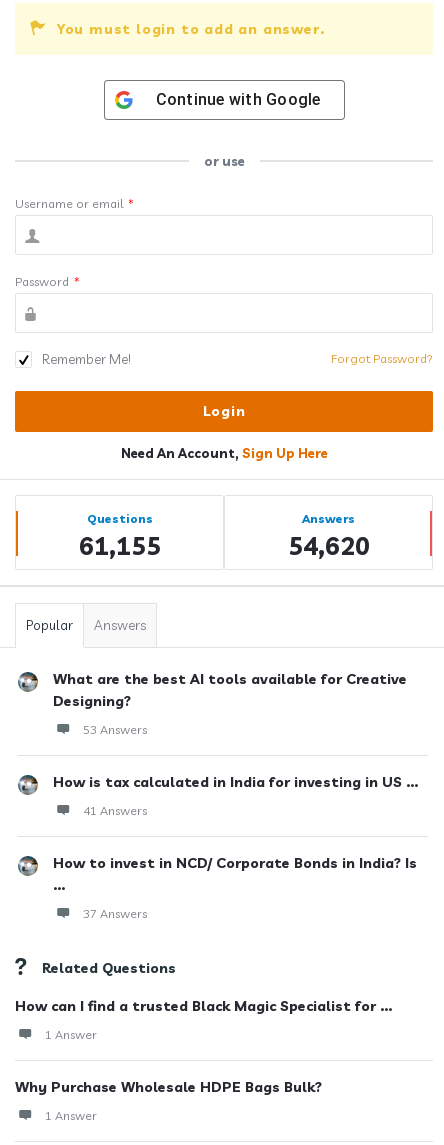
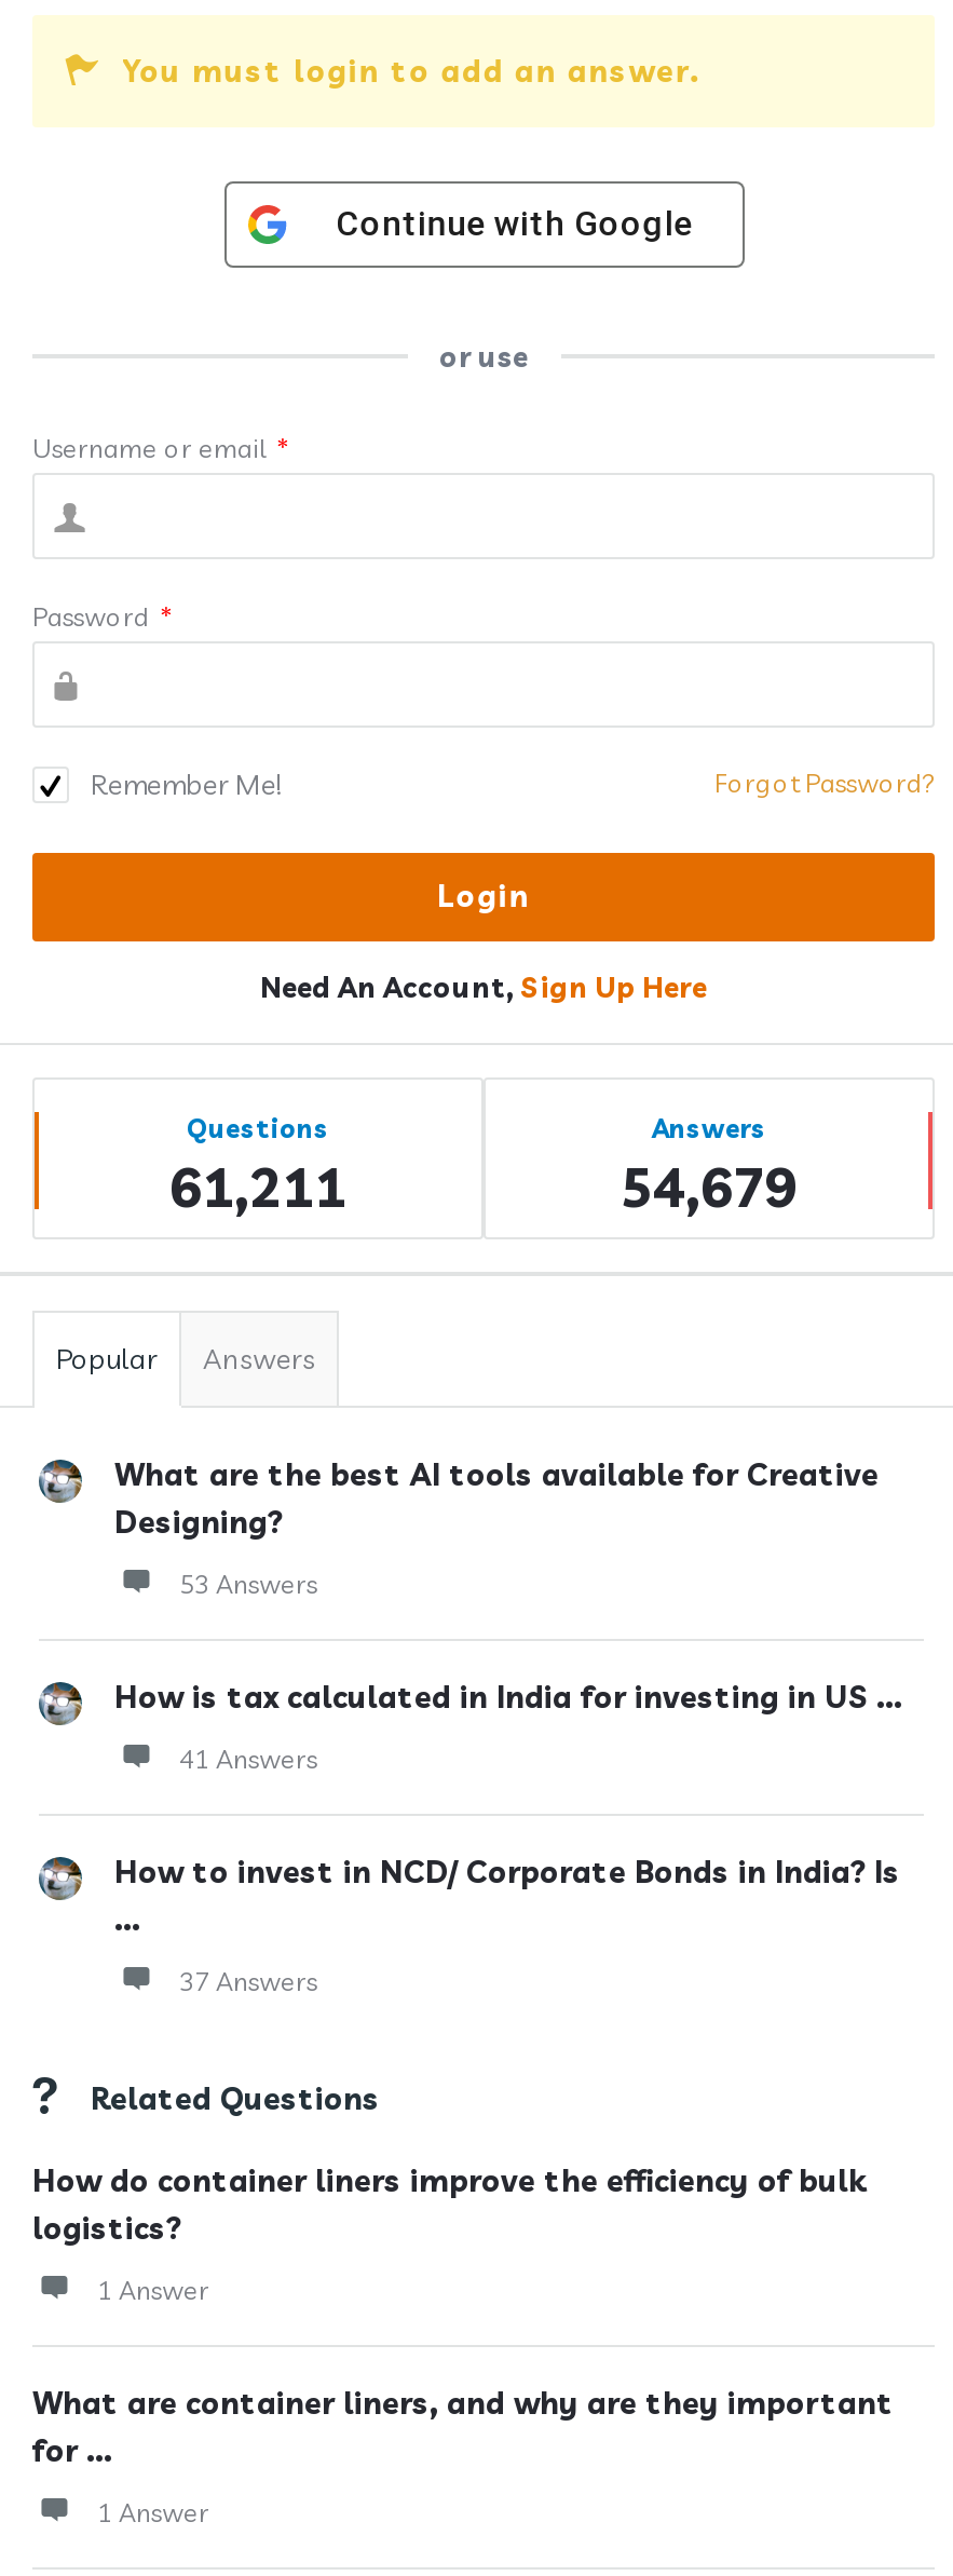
- 61,155
+ 61,211

- 54,620
+ 54,679

- How can I find a trusted Black Magic Specialist for ...
+ How do container liners improve the efficiency of bulk
+ logistics?

- Why Purchase Wholesale HDPE Bags Bulk?
+ What are container liners, and why are they important
+ for ...
